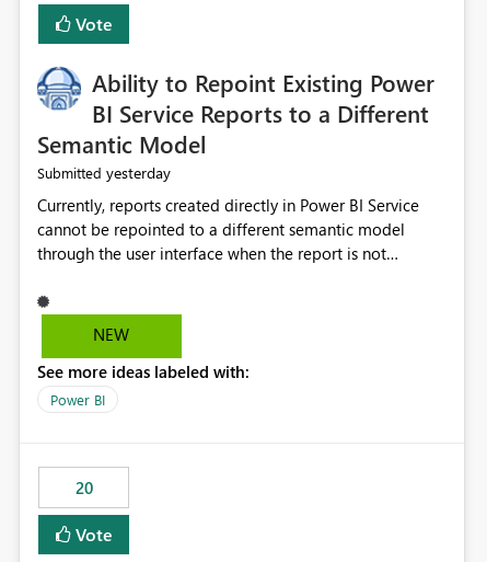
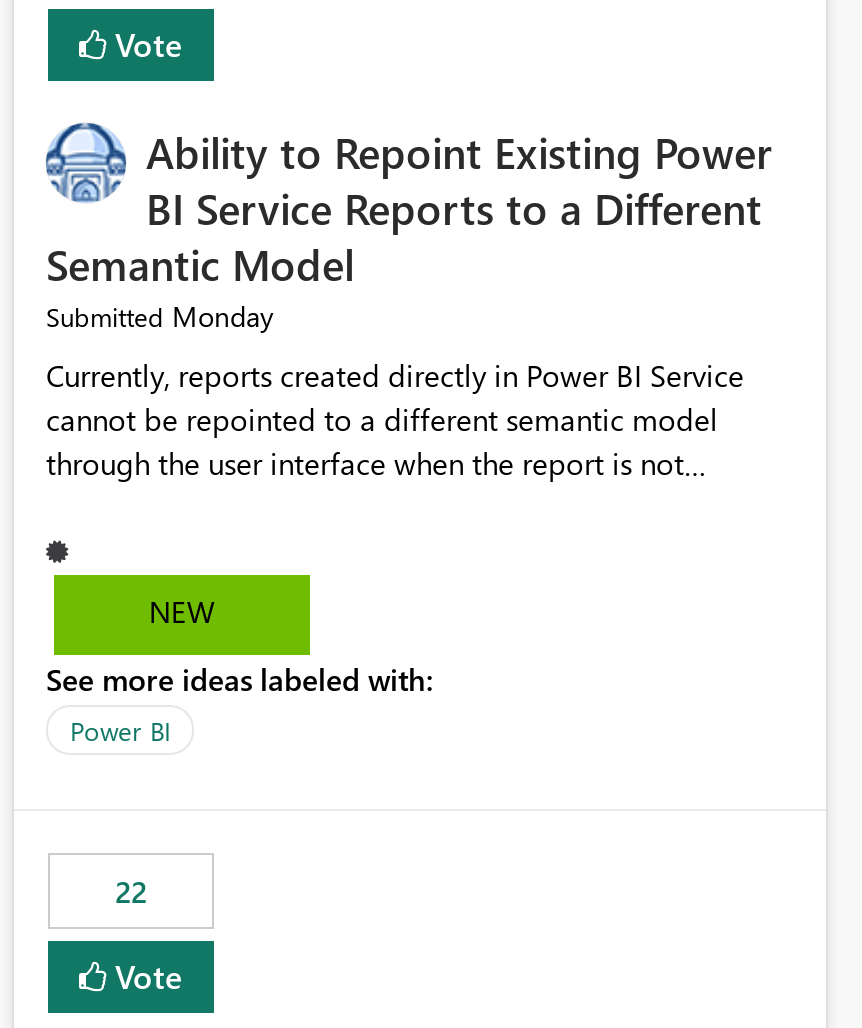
- Submitted yesterday
+ Submitted Monday

- 20
+ 22
